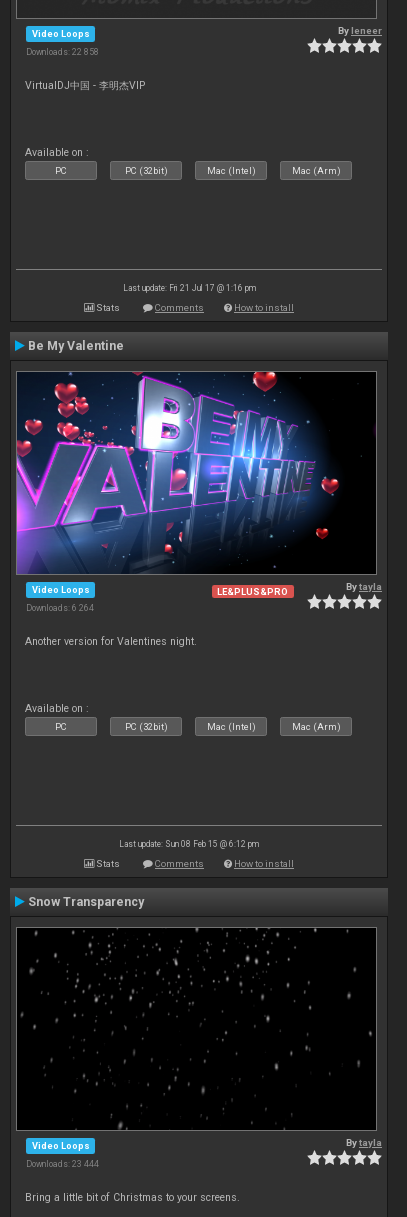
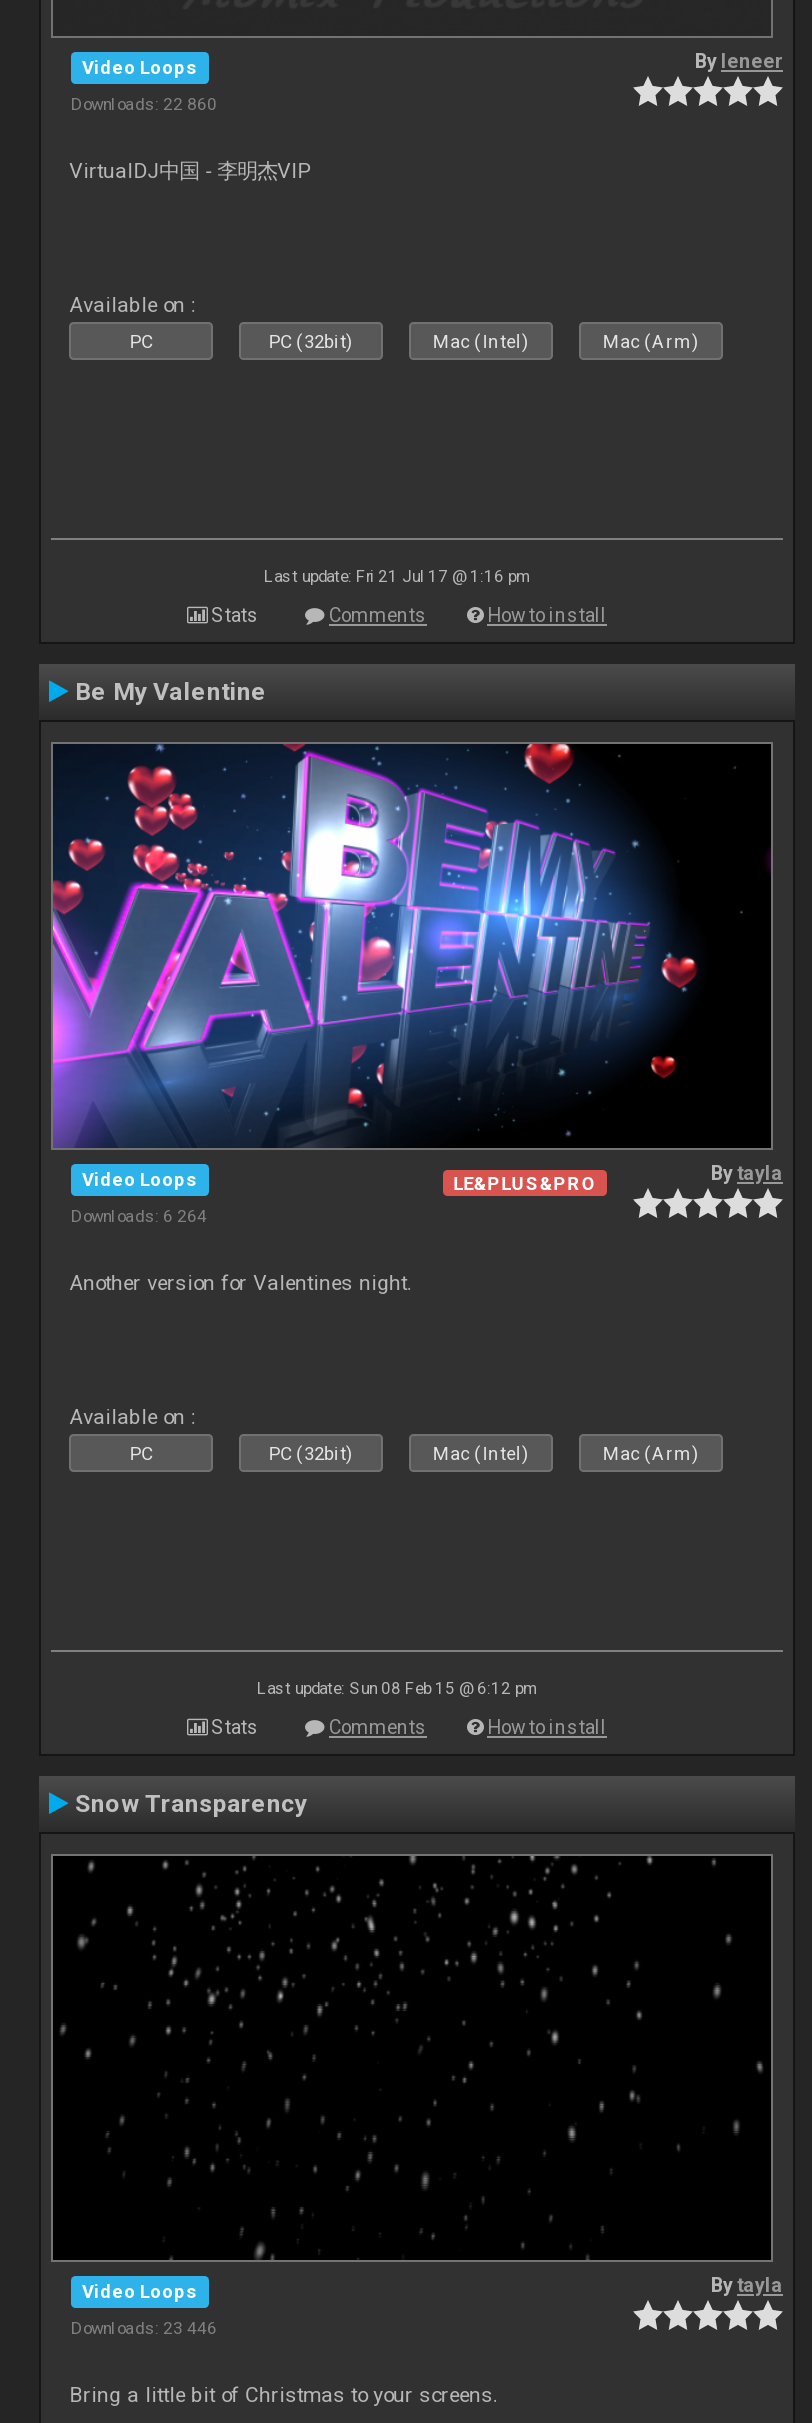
- Downloads: 22 858
+ Downloads: 22 860

- Downloads: 23 444
+ Downloads: 23 446
